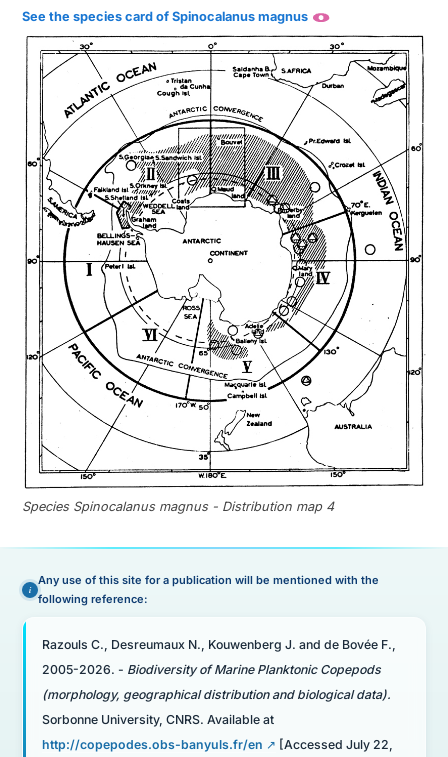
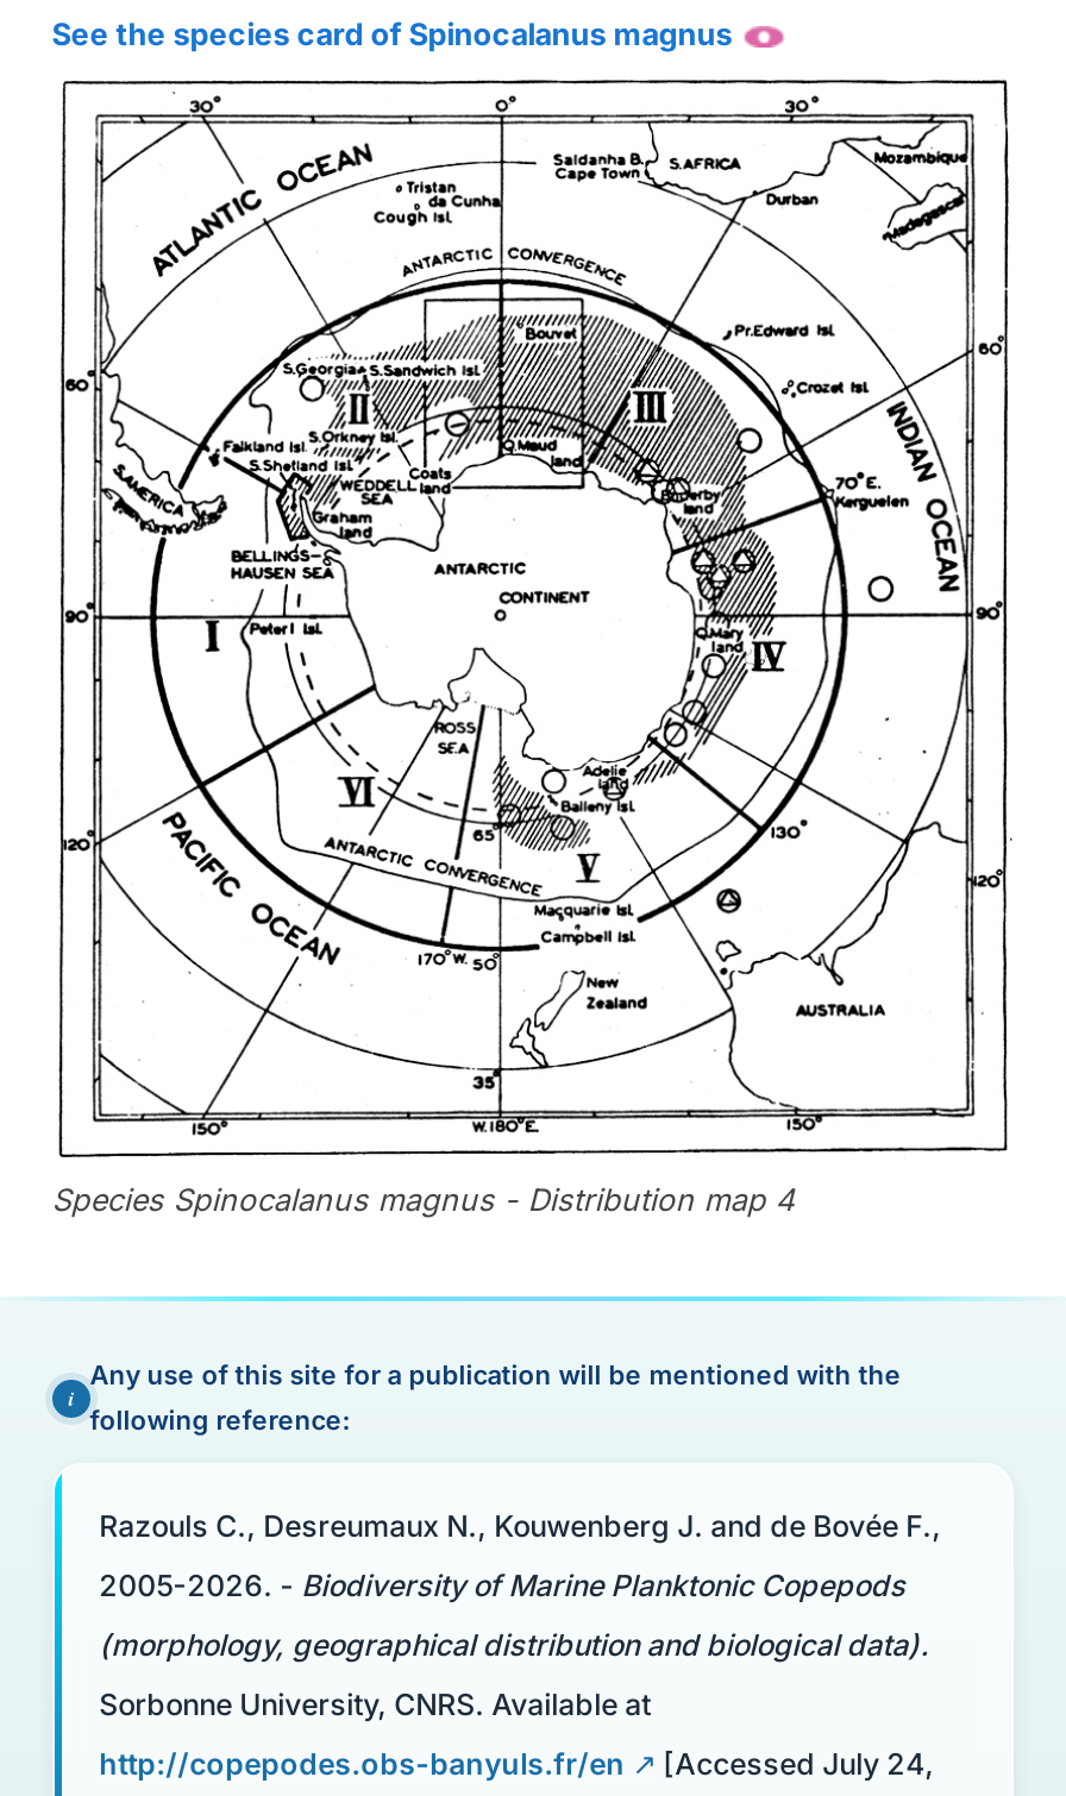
- [Accessed July 22,
+ [Accessed July 24,
